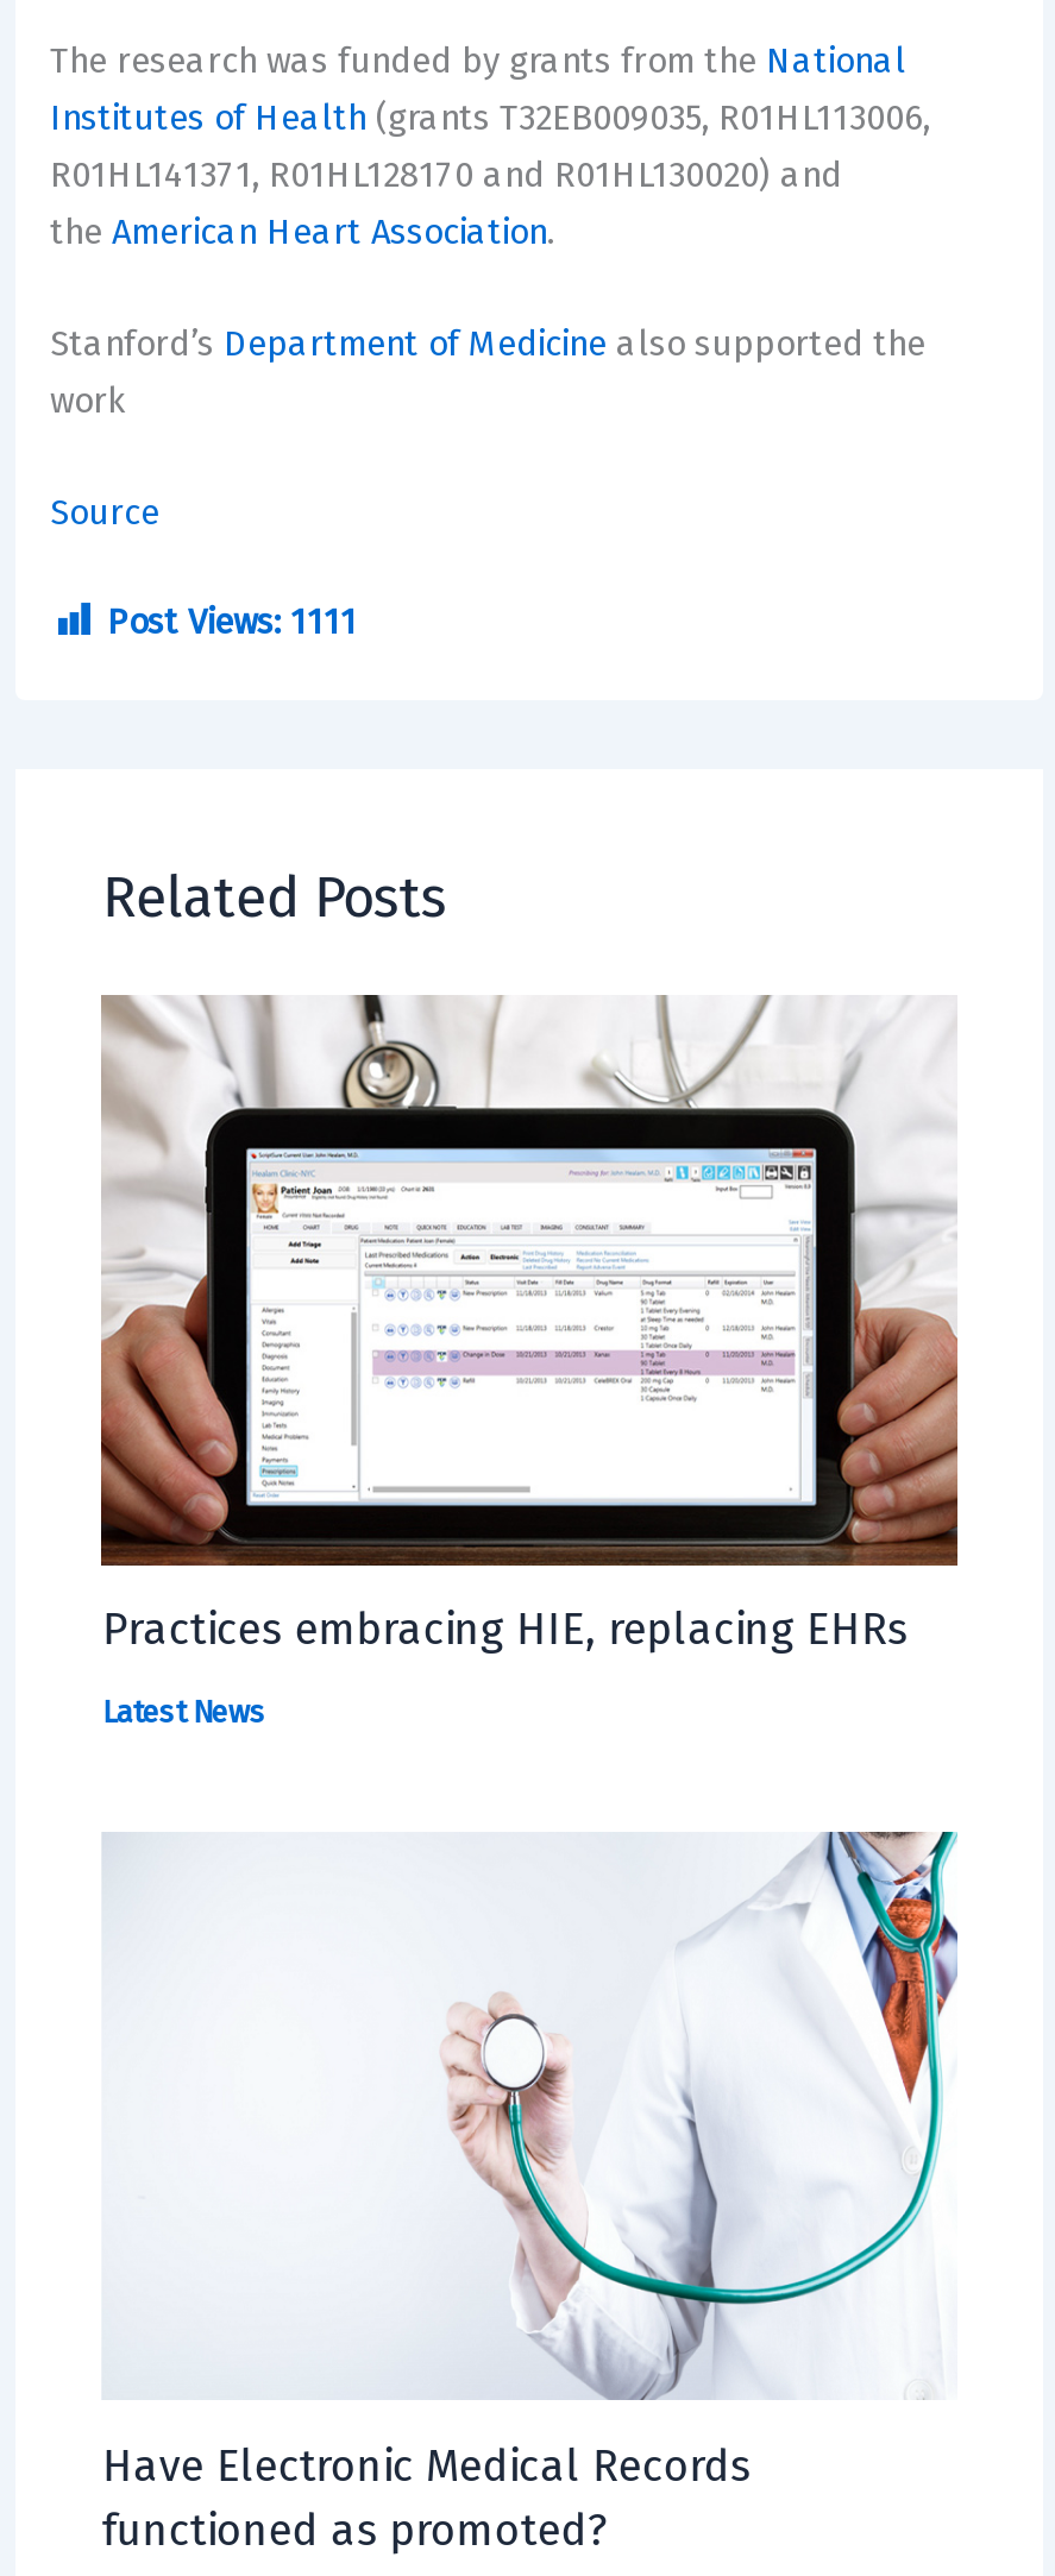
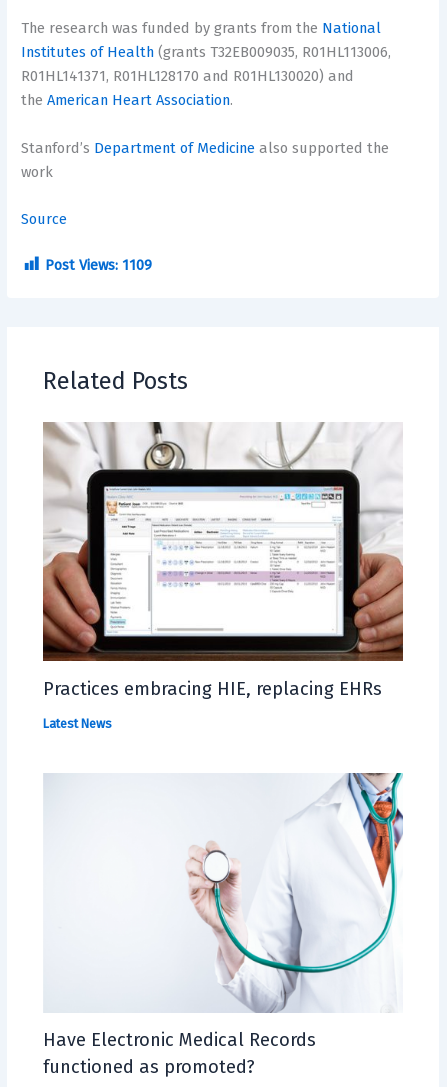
- Post Views: 1111
+ Post Views: 1109
